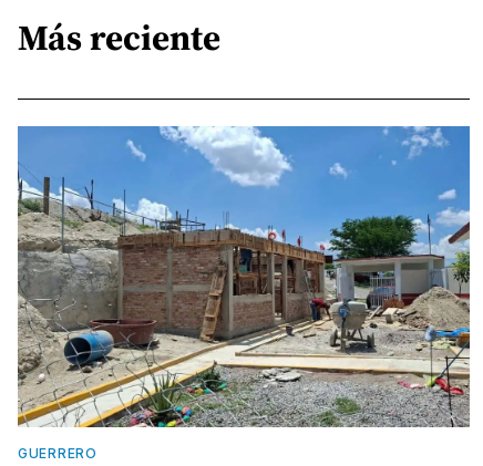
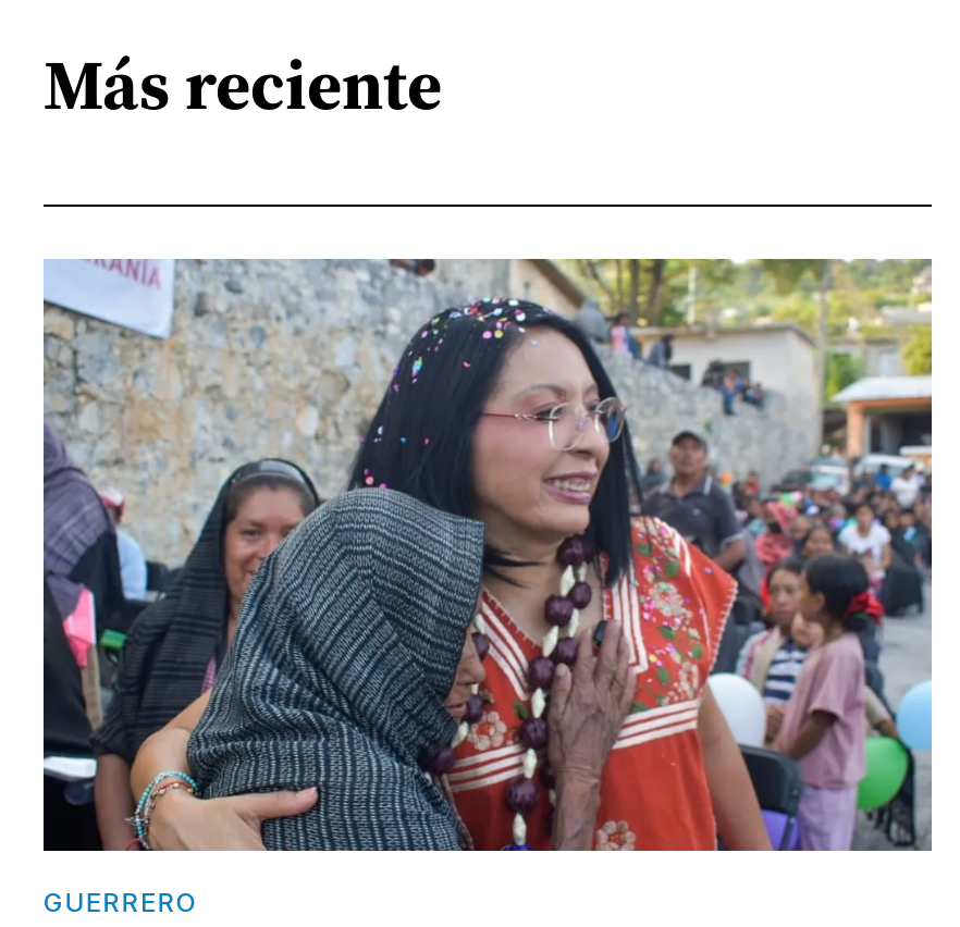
- [image]
+ [image]
